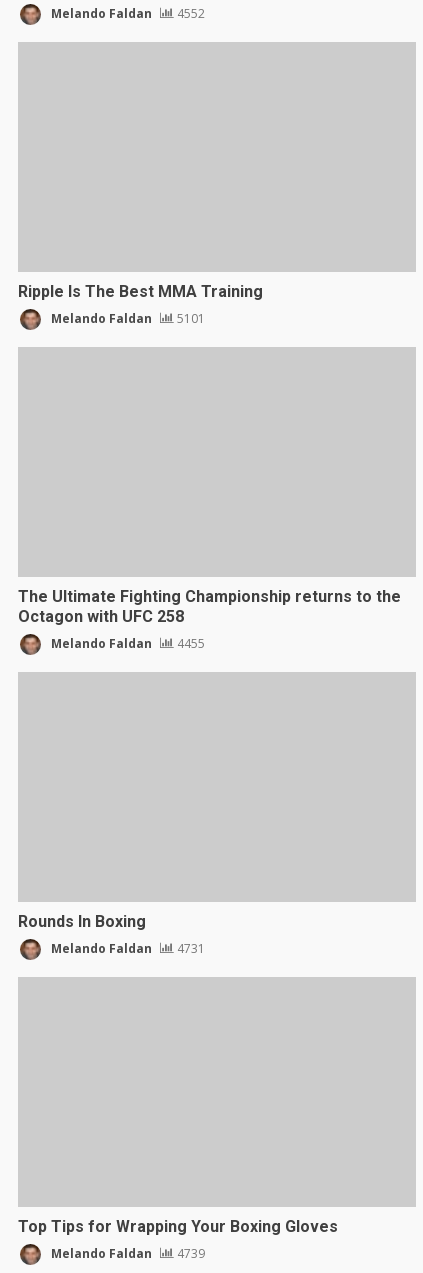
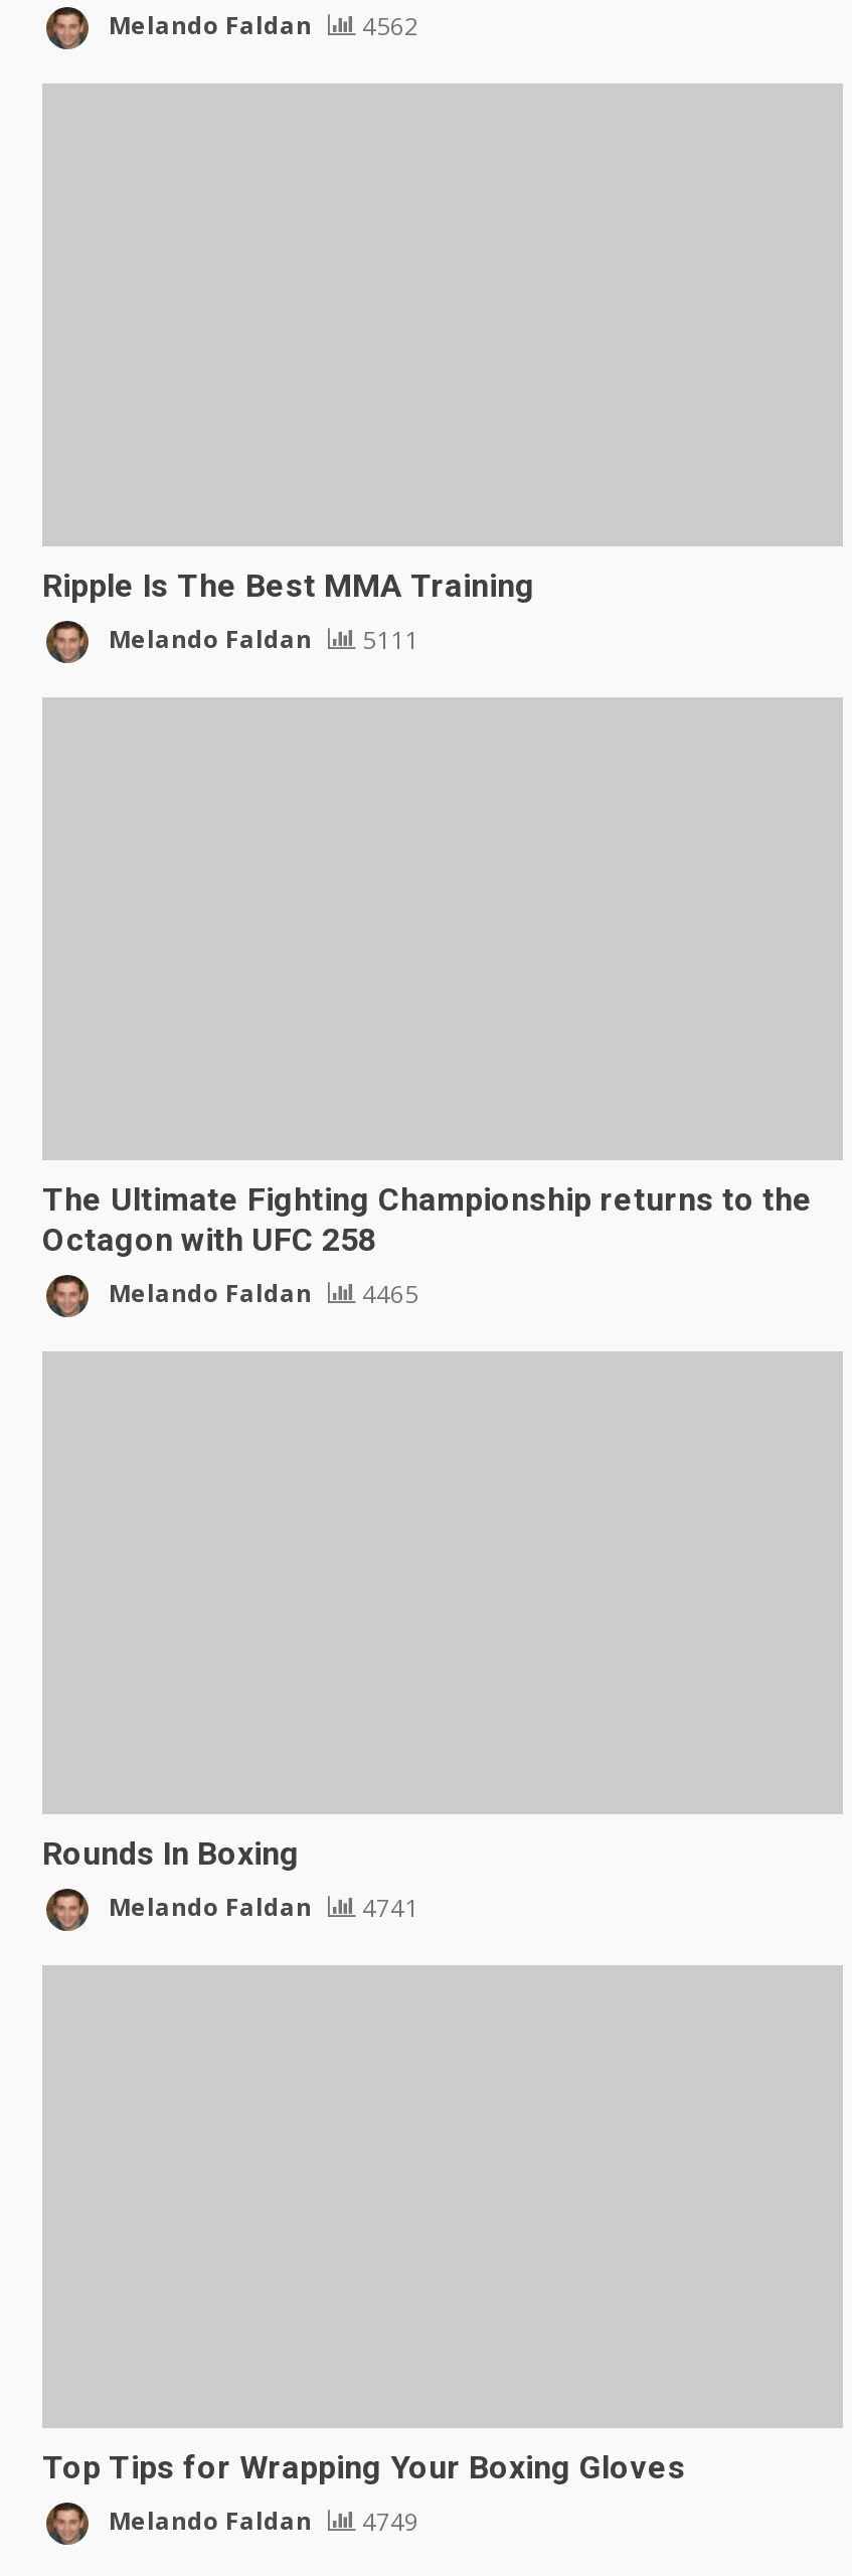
- Melando Faldan 4552
+ Melando Faldan 4562

- Melando Faldan 5101
+ Melando Faldan 5111

- Melando Faldan 4455
+ Melando Faldan 4465

- Melando Faldan 4731
+ Melando Faldan 4741

- Melando Faldan 4739
+ Melando Faldan 4749
